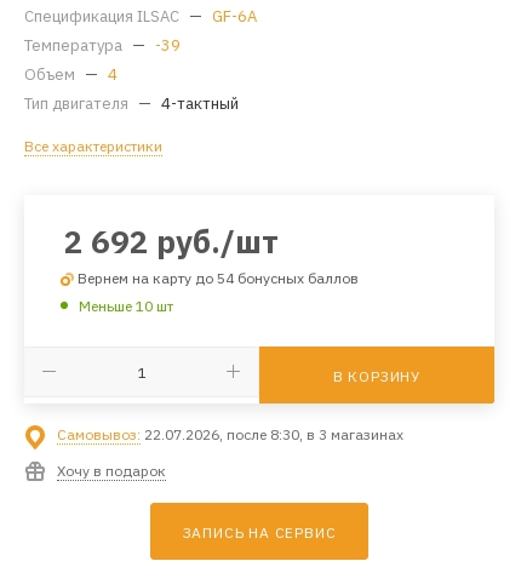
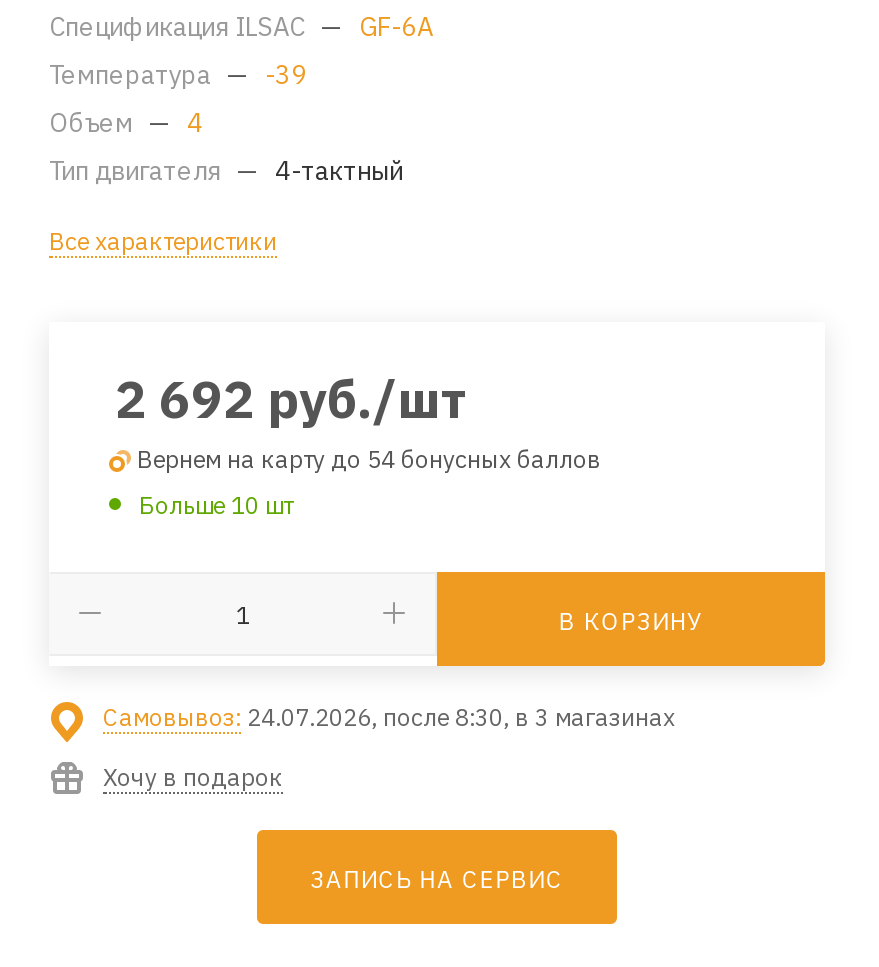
- Меньше 10 шт
+ Больше 10 шт

- Самовывоз: 22.07.2026, после 8:30, в 3 магазинах
+ Самовывоз: 24.07.2026, после 8:30, в 3 магазинах
